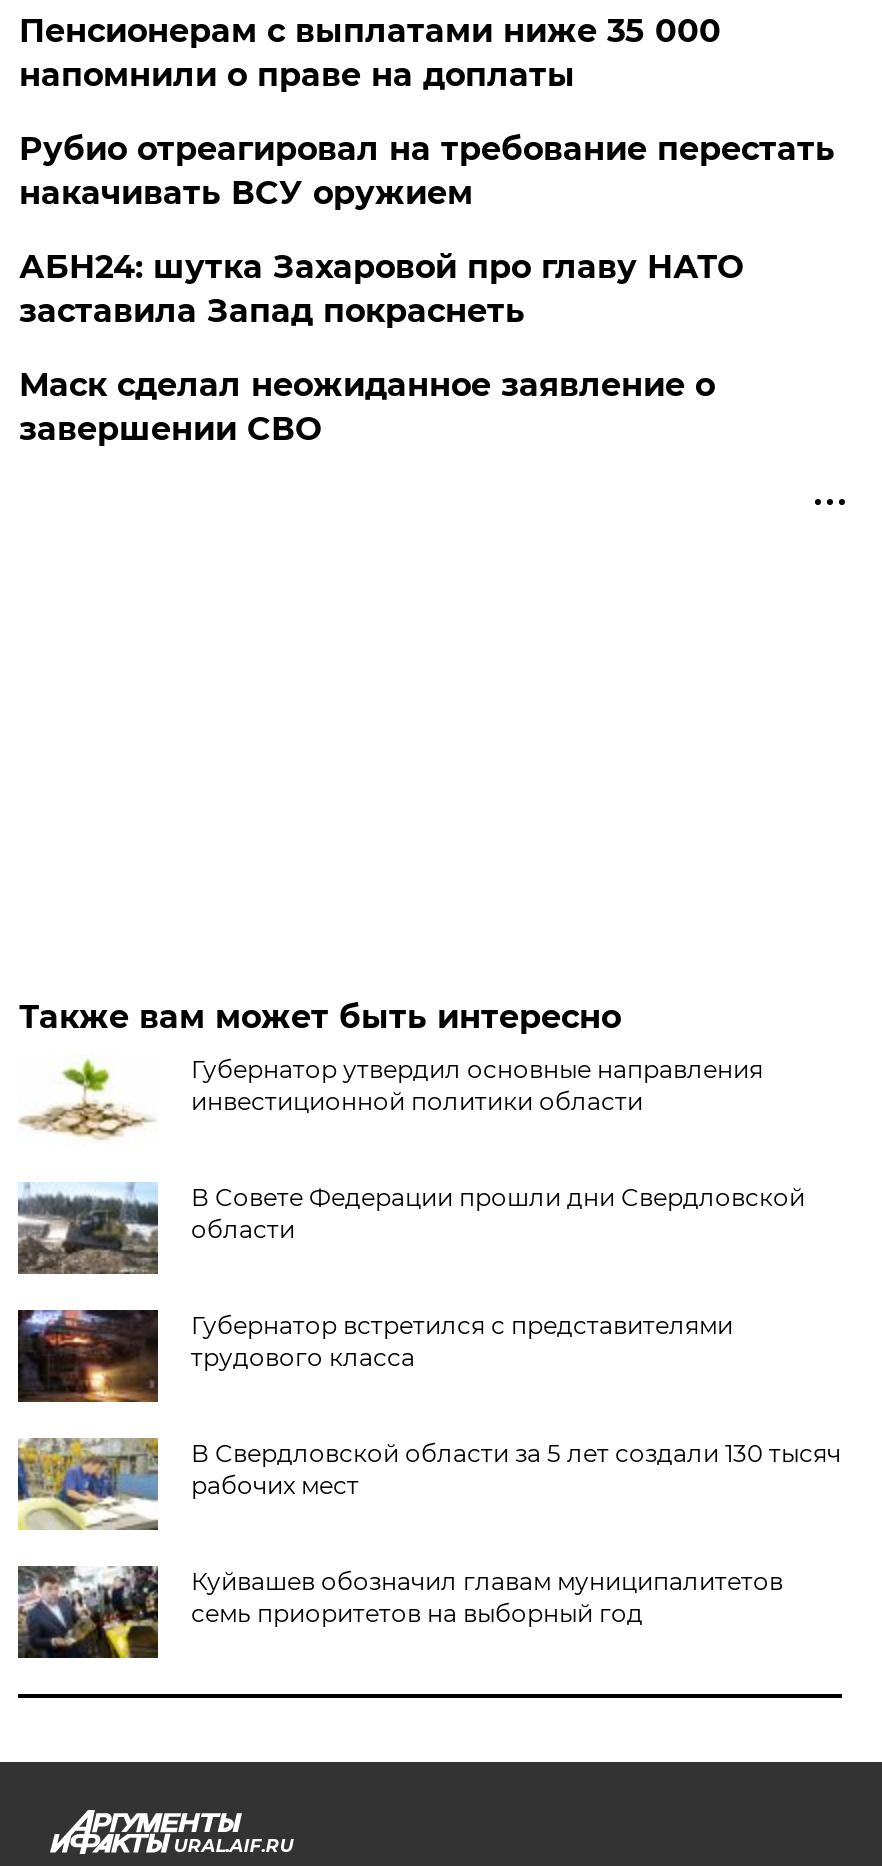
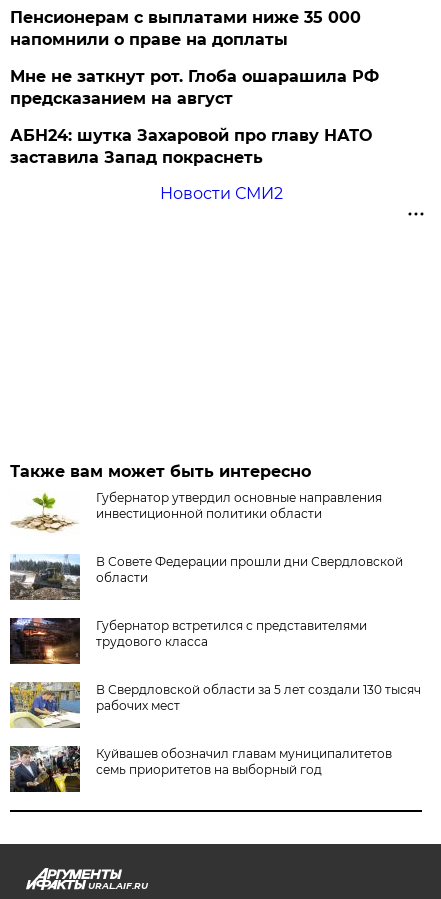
- Рубио отреагировал на требование перестать
- накачивать ВСУ оружием
+ Мне не заткнут рот. Глоба ошарашила РФ
+ предсказанием на август

- Маск сделал неожиданное заявление о
- завершении СВО
+ Новости СМИ2
